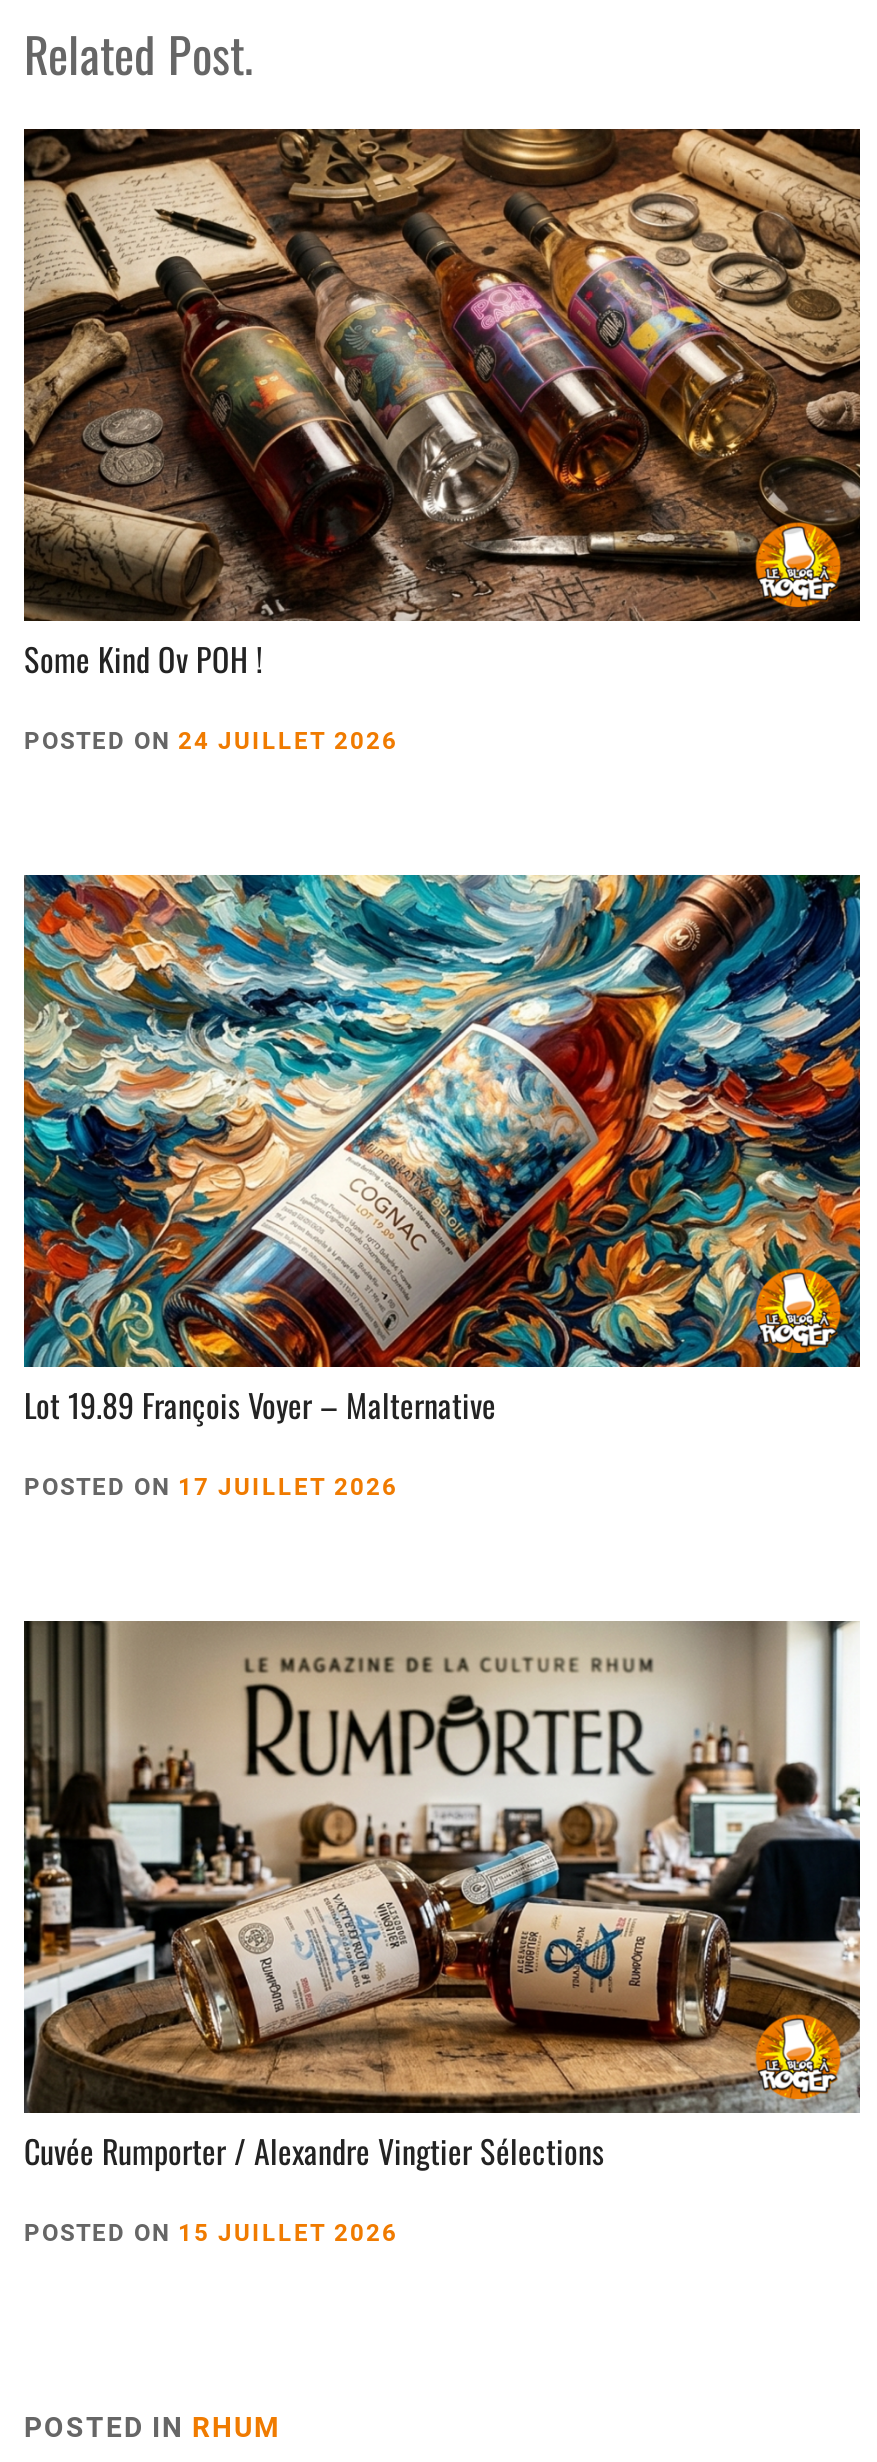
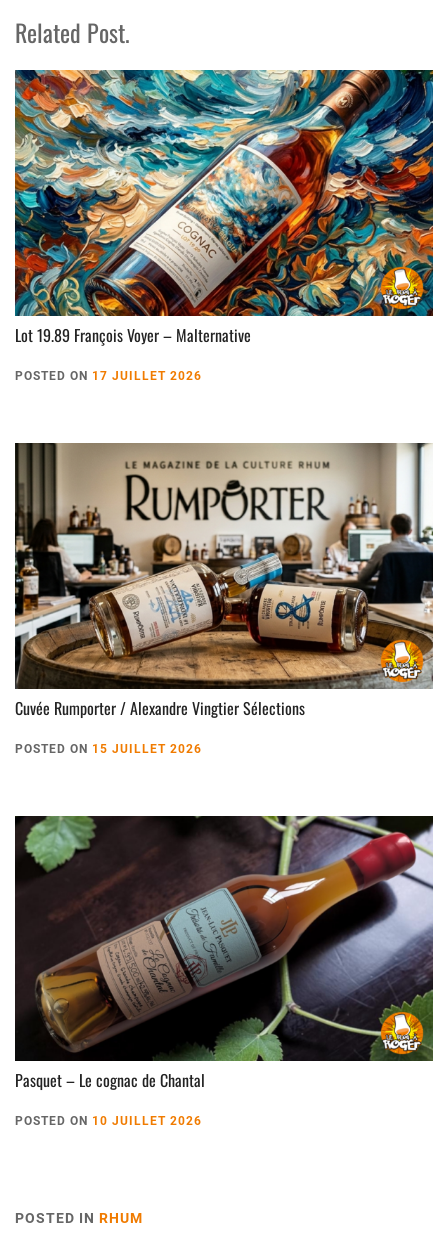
- [image]
- Some Kind Ov POH !
- POSTED ON 24 JUILLET 2026

moved up: [image] | Lot 19.89 François Voyer – Malternative | POSTED ON 17 JUILLET 2026 | Cuvée Rumporter / Alexandre Vingtier Sélections | POSTED ON 15 JUILLET 2026

+ [image]
+ Pasquet – Le cognac de Chantal
+ POSTED ON 10 JUILLET 2026
